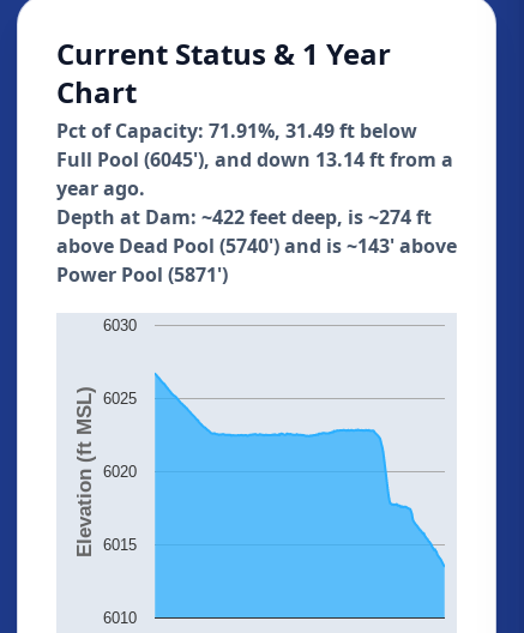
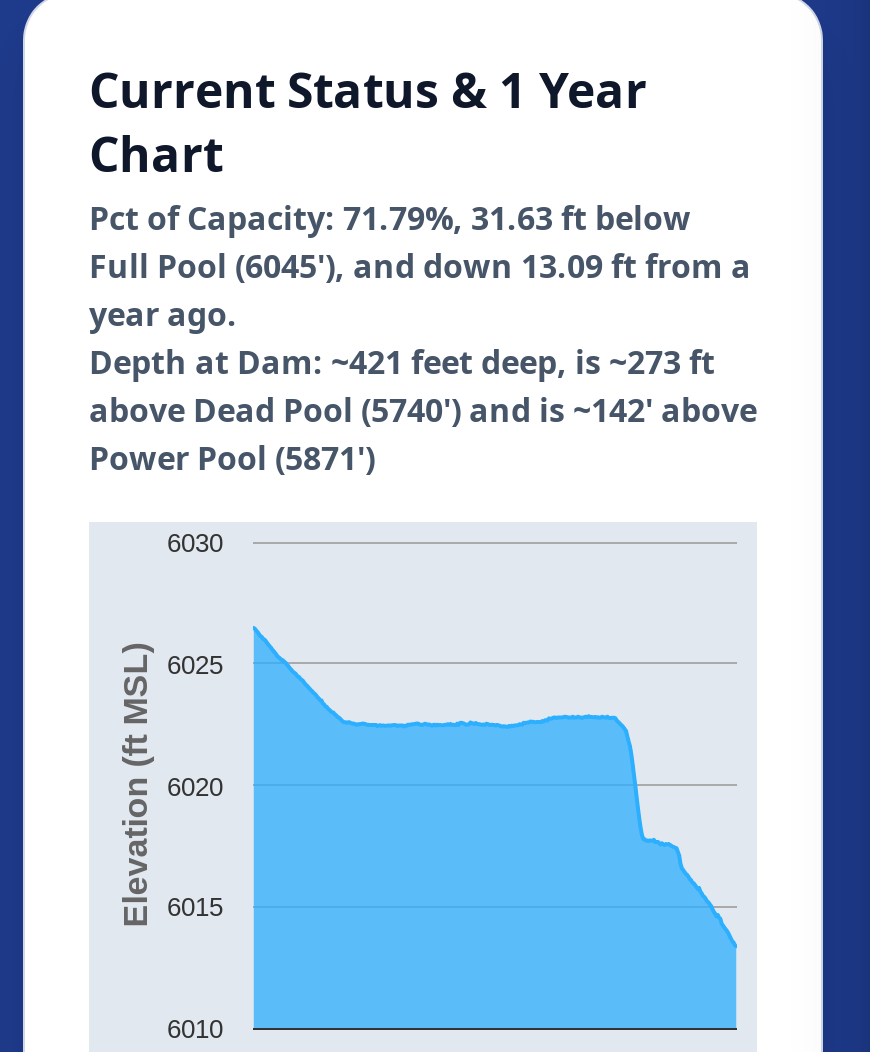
- Pct of Capacity: 71.91%, 31.49 ft below
+ Pct of Capacity: 71.79%, 31.63 ft below

- Full Pool (6045'), and down 13.14 ft from a
+ Full Pool (6045'), and down 13.09 ft from a

- Depth at Dam: ~422 feet deep, is ~274 ft
+ Depth at Dam: ~421 feet deep, is ~273 ft

- above Dead Pool (5740') and is ~143' above
+ above Dead Pool (5740') and is ~142' above
